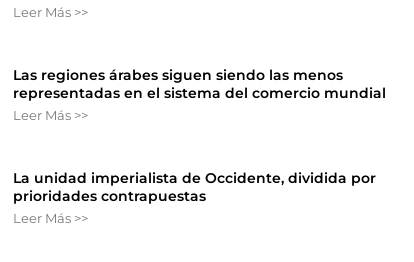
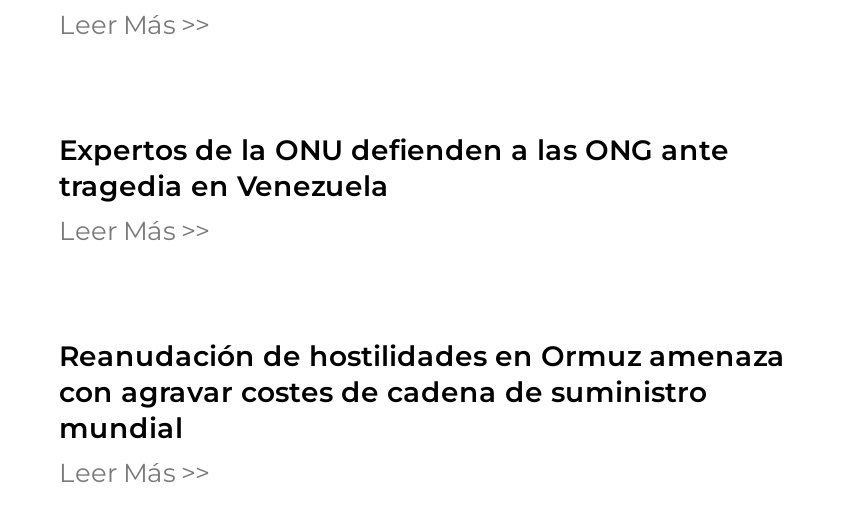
- Las regiones árabes siguen siendo las menos
- representadas en el sistema del comercio mundial
+ Expertos de la ONU defienden a las ONG ante
+ tragedia en Venezuela

- La unidad imperialista de Occidente, dividida por
- prioridades contrapuestas
+ Reanudación de hostilidades en Ormuz amenaza
+ con agravar costes de cadena de suministro
+ mundial
